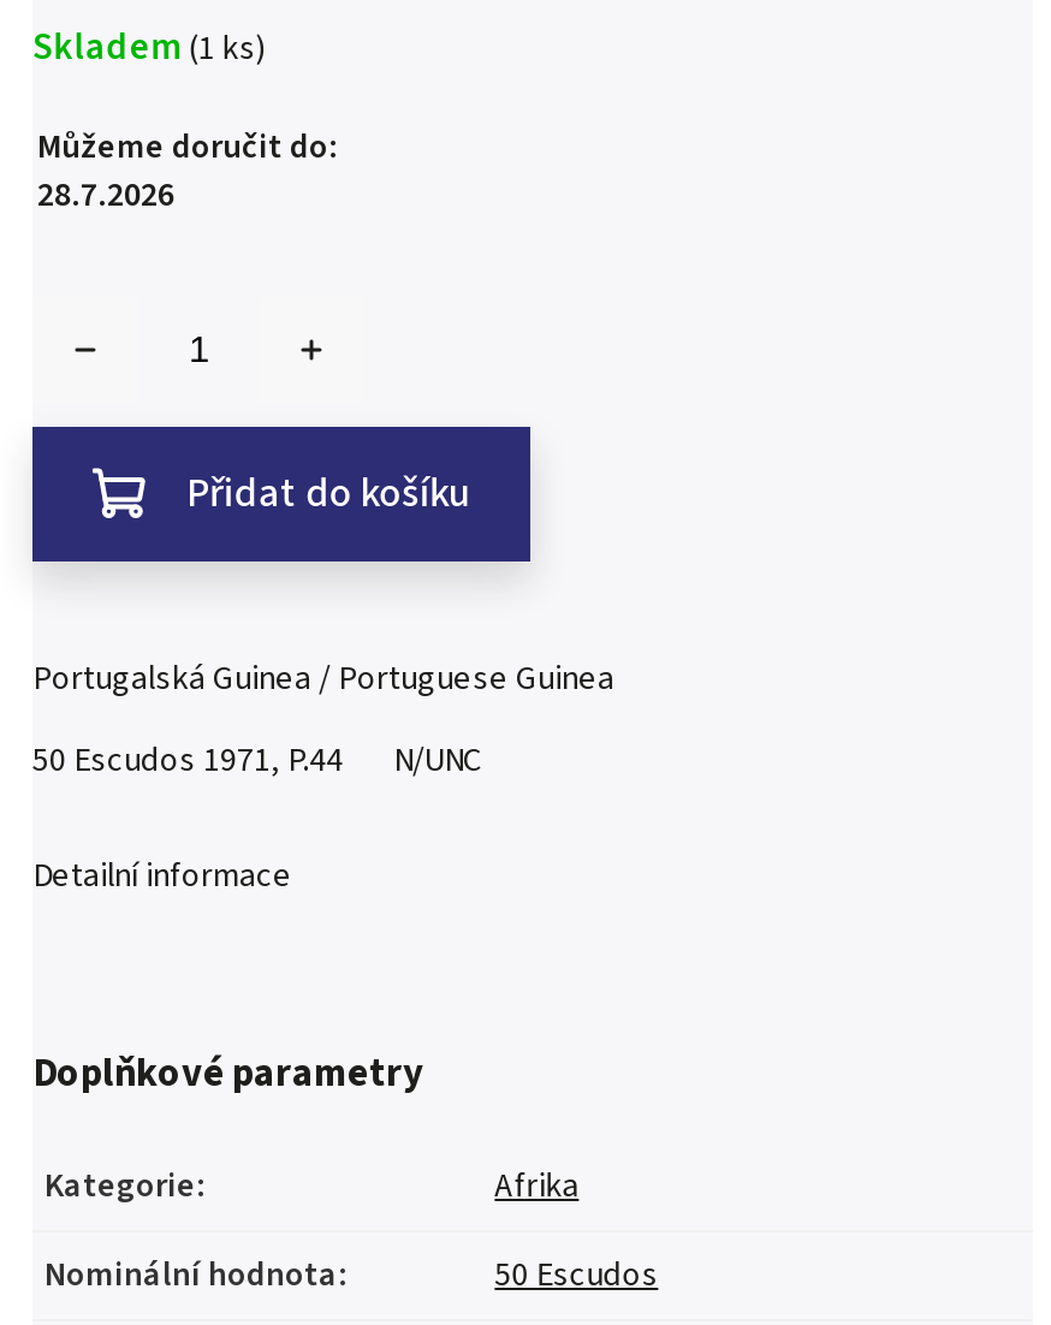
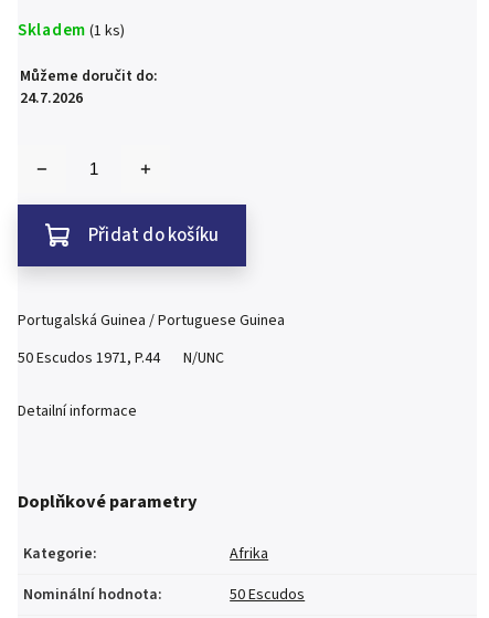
- 28.7.2026
+ 24.7.2026
